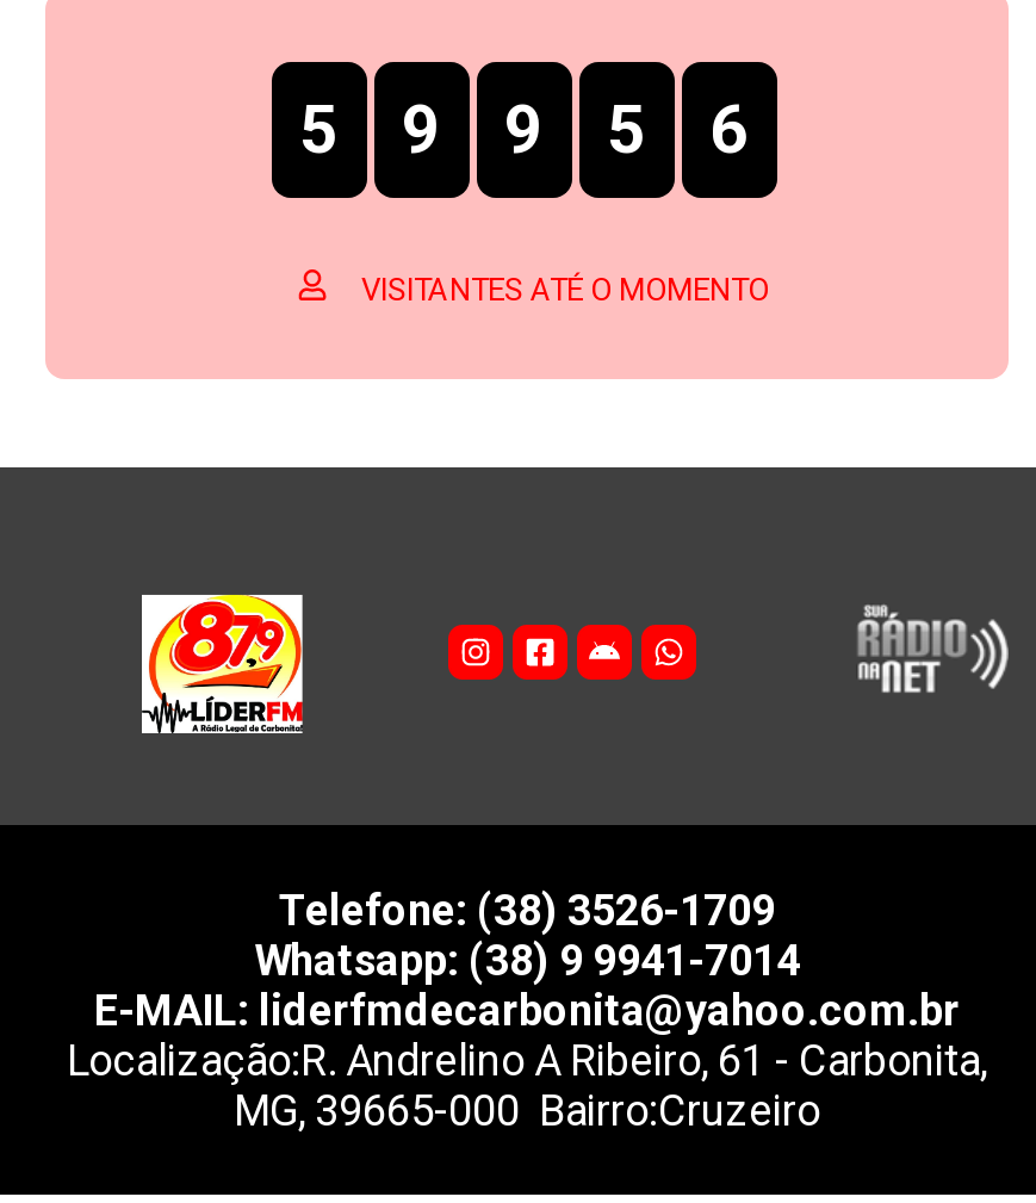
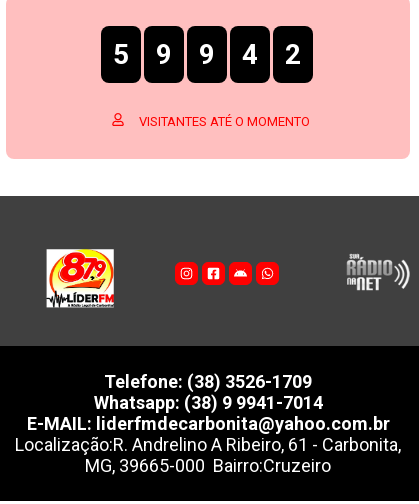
- 5
+ 4

- 6
+ 2
